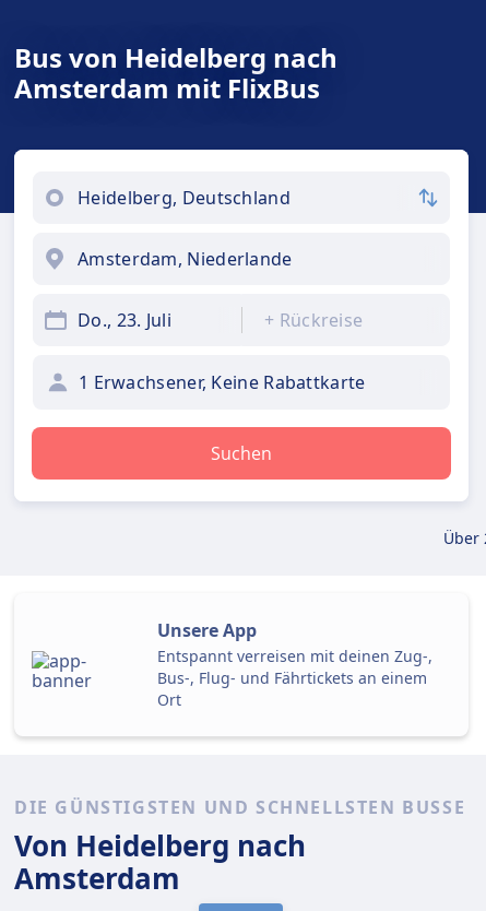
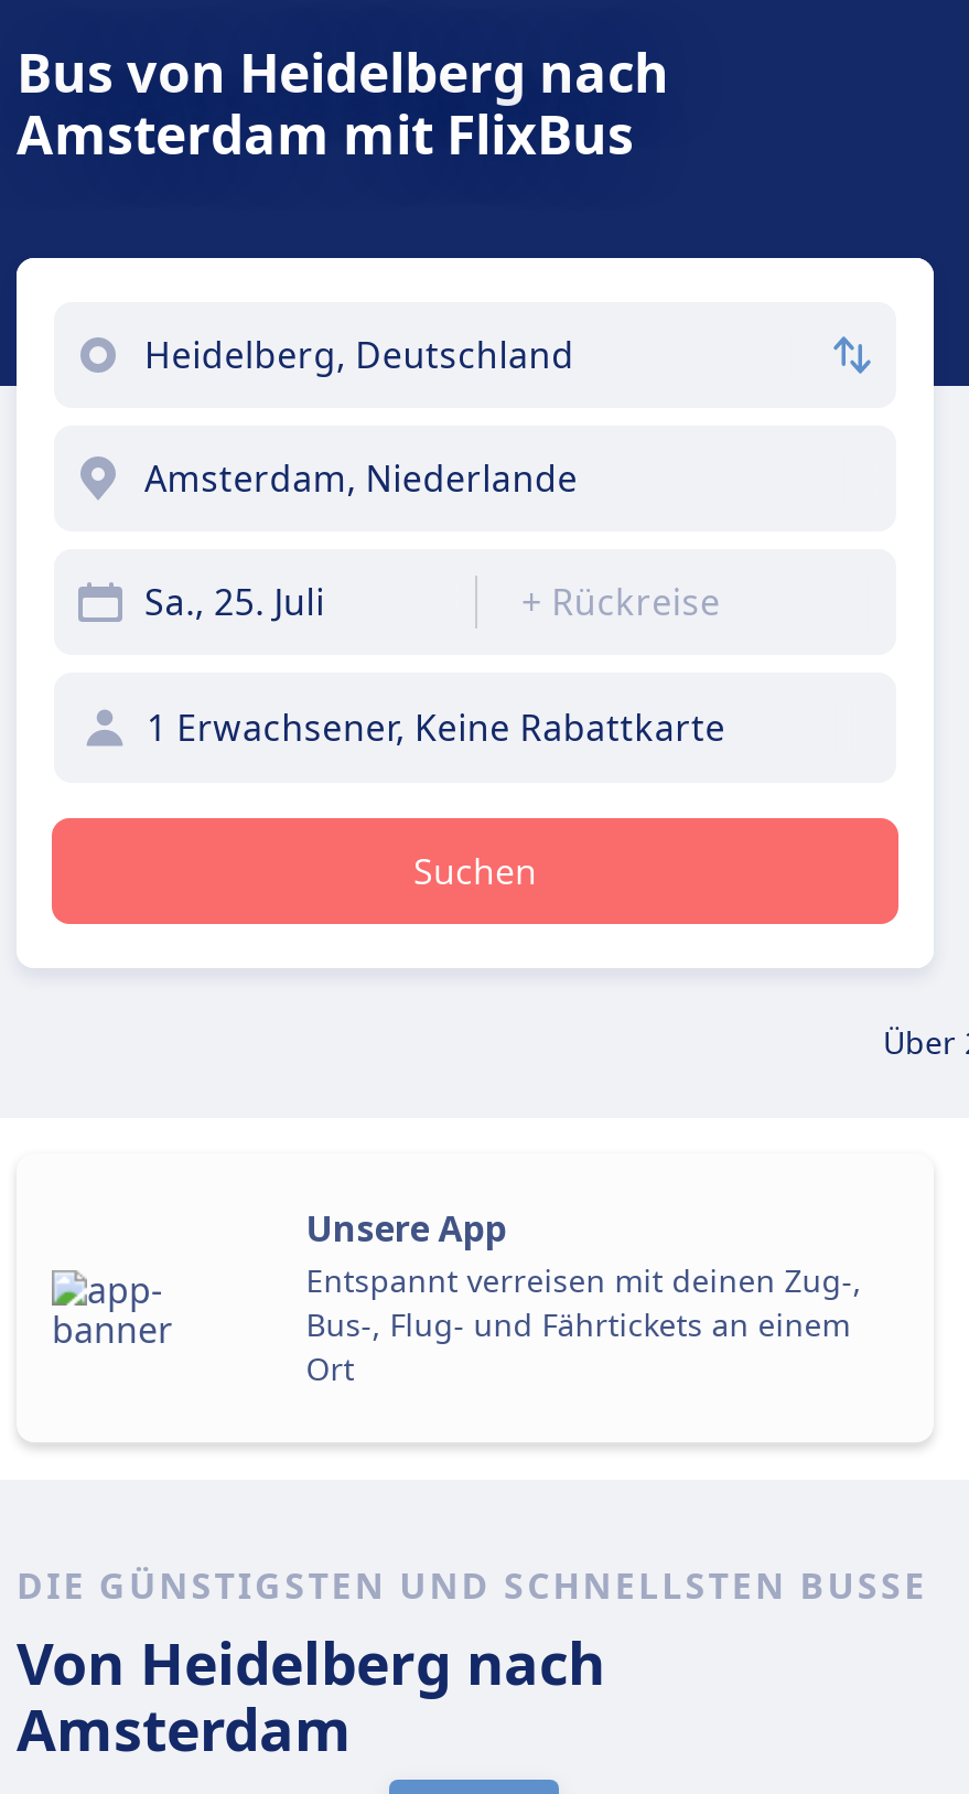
- Do., 23. Juli
+ Sa., 25. Juli
